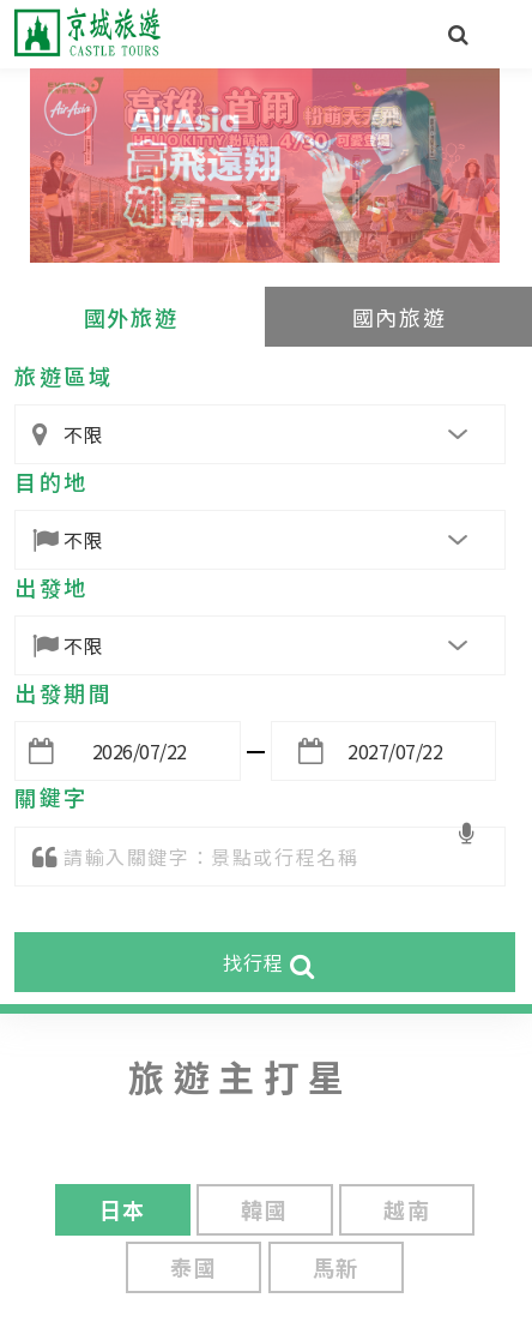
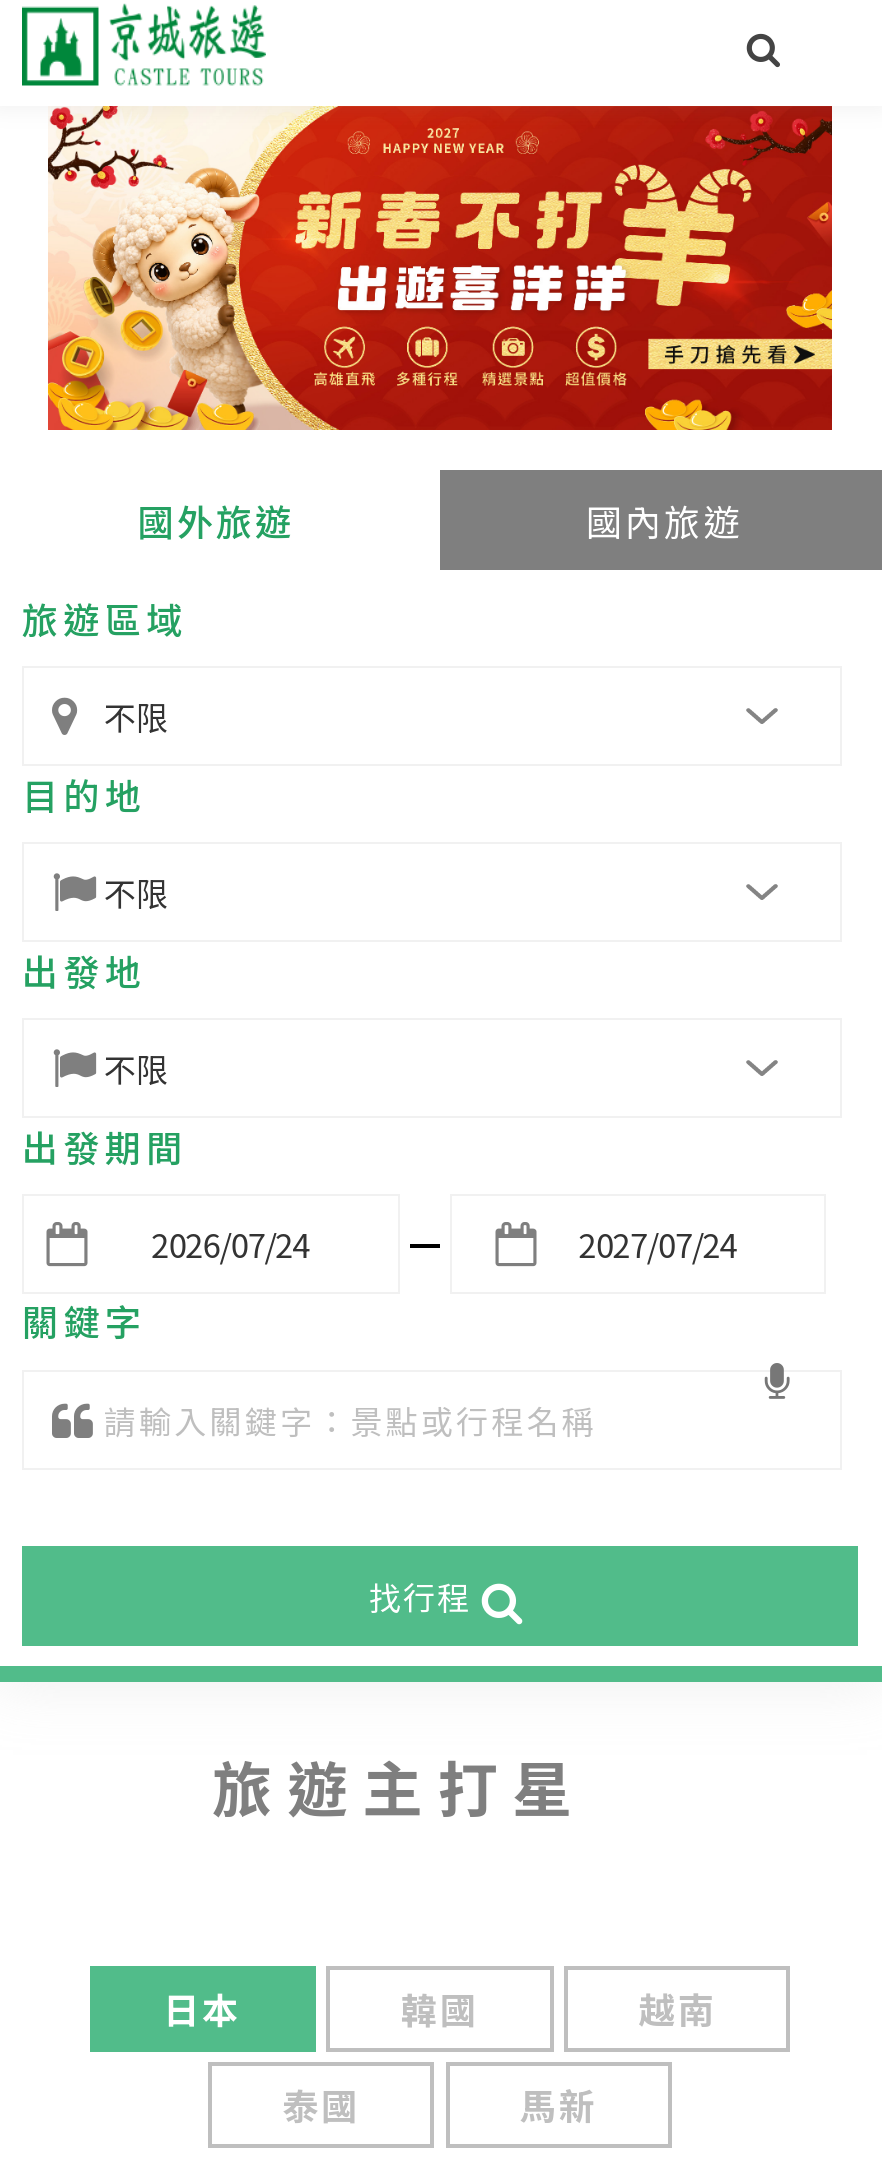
- [image]
+ [image]
